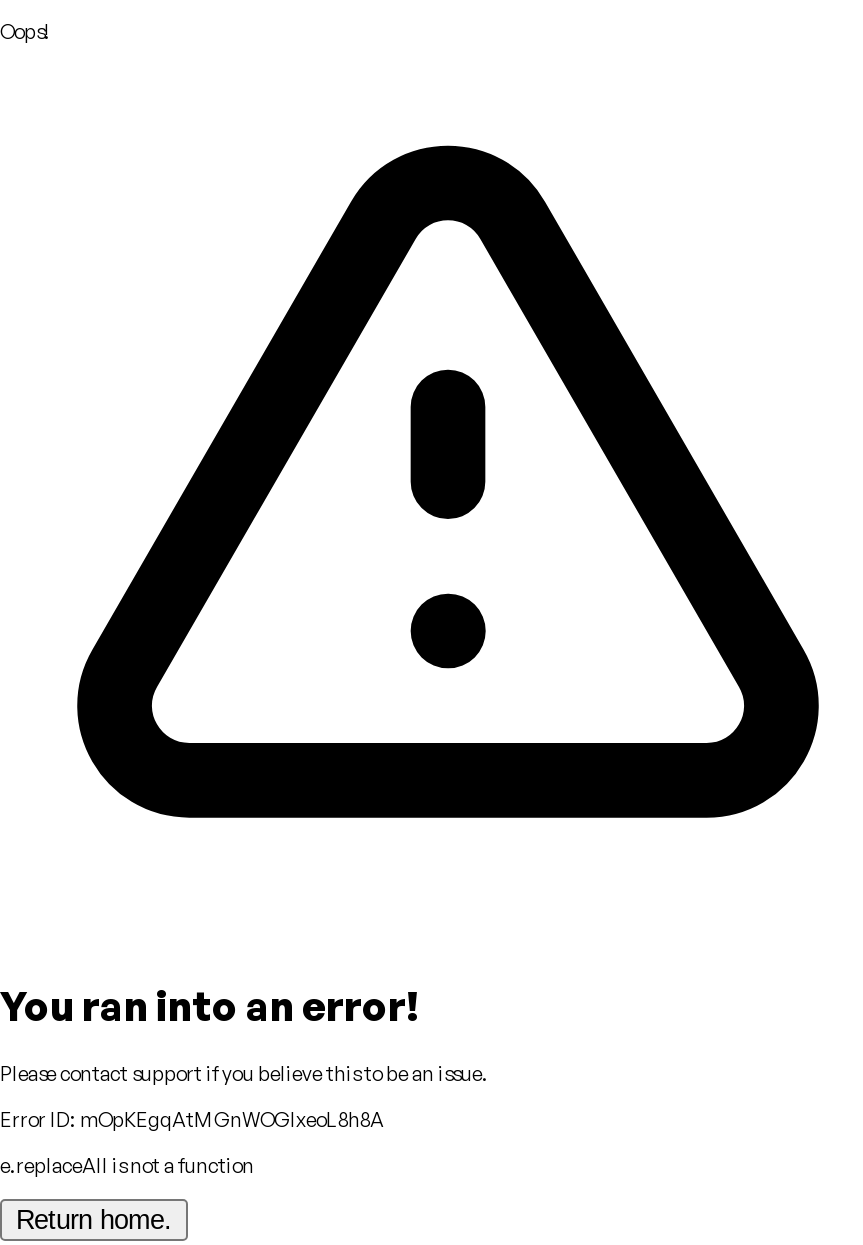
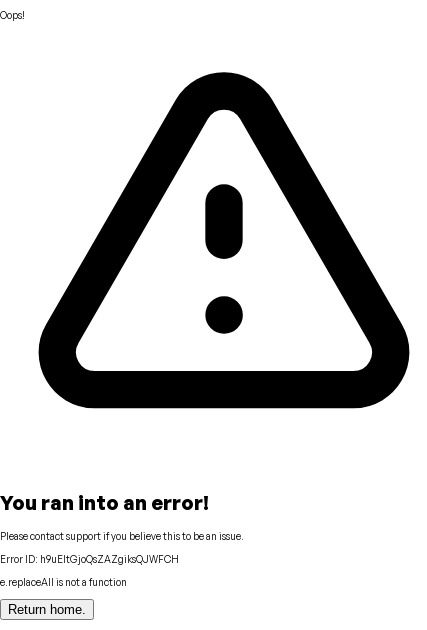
- Error ID: mOpKEgqAtMGnWOGIxeoL8h8A
+ Error ID: h9uEltGjoQsZAZgiksQJWFCH
